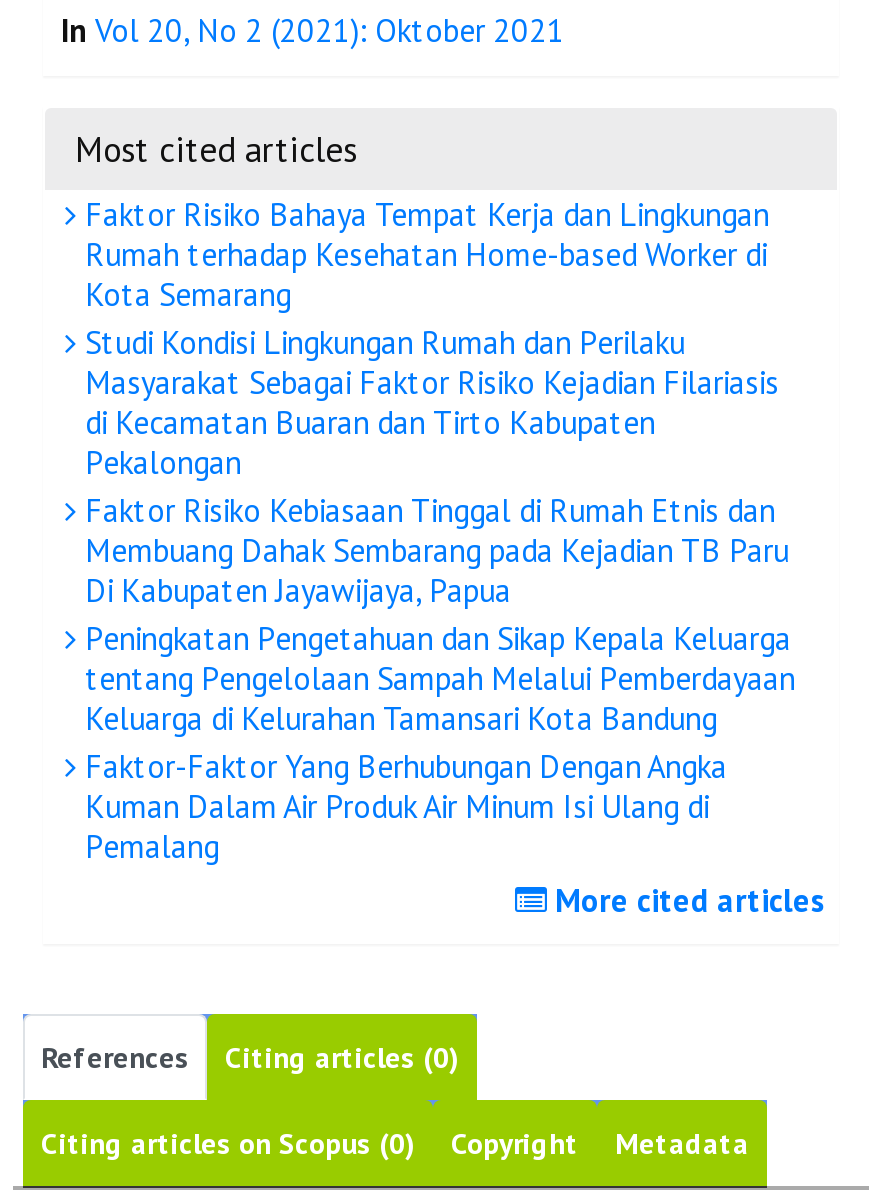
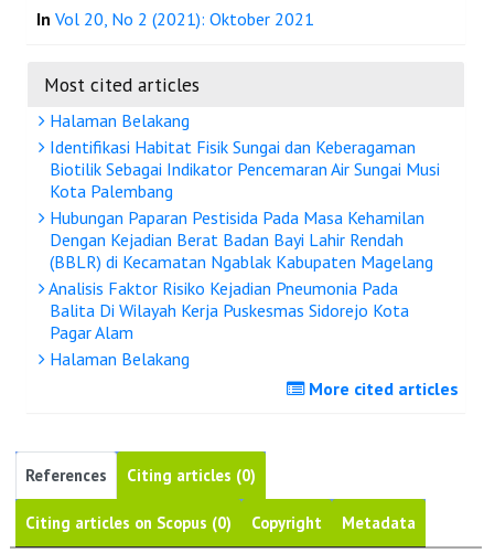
- Faktor Risiko Bahaya Tempat Kerja dan Lingkungan
- Rumah terhadap Kesehatan Home-based Worker di
- Kota Semarang
- Studi Kondisi Lingkungan Rumah dan Perilaku
- Masyarakat Sebagai Faktor Risiko Kejadian Filariasis
- di Kecamatan Buaran dan Tirto Kabupaten
- Pekalongan
- Faktor Risiko Kebiasaan Tinggal di Rumah Etnis dan
- Membuang Dahak Sembarang pada Kejadian TB Paru
- Di Kabupaten Jayawijaya, Papua
- Peningkatan Pengetahuan dan Sikap Kepala Keluarga
- tentang Pengelolaan Sampah Melalui Pemberdayaan
- Keluarga di Kelurahan Tamansari Kota Bandung
- Faktor-Faktor Yang Berhubungan Dengan Angka
- Kuman Dalam Air Produk Air Minum Isi Ulang di
- Pemalang
+ Halaman Belakang
+ Identifikasi Habitat Fisik Sungai dan Keberagaman
+ Biotilik Sebagai Indikator Pencemaran Air Sungai Musi
+ Kota Palembang
+ Hubungan Paparan Pestisida Pada Masa Kehamilan
+ Dengan Kejadian Berat Badan Bayi Lahir Rendah
+ (BBLR) di Kecamatan Ngablak Kabupaten Magelang
+ Analisis Faktor Risiko Kejadian Pneumonia Pada
+ Balita Di Wilayah Kerja Puskesmas Sidorejo Kota
+ Pagar Alam
+ Halaman Belakang
